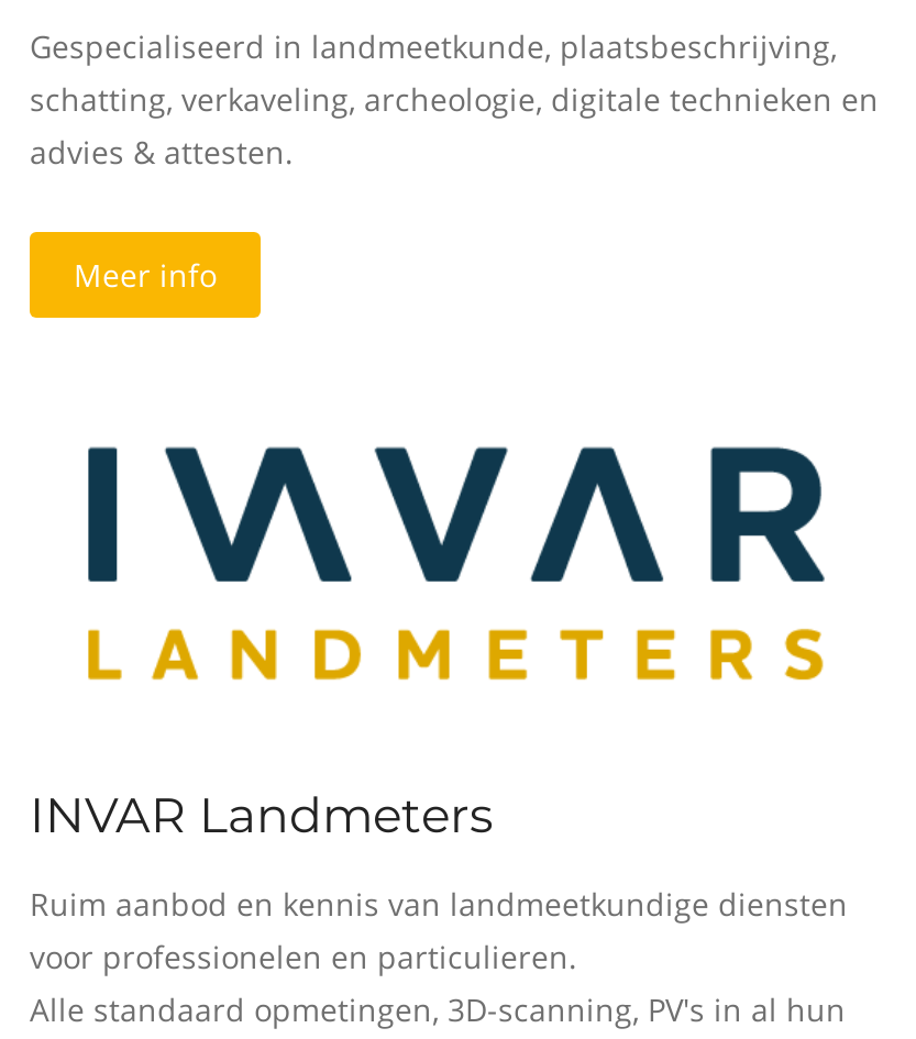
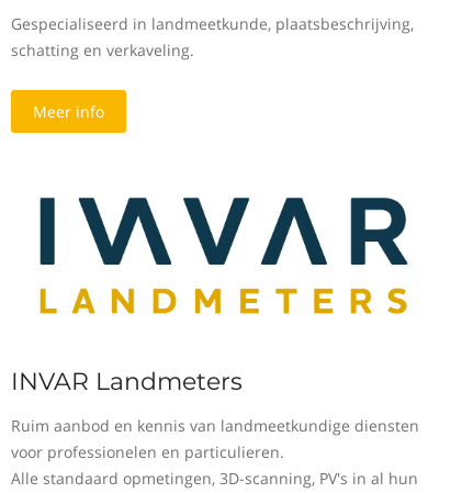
- schatting, verkaveling, archeologie, digitale technieken en
- advies & attesten.
+ schatting en verkaveling.
